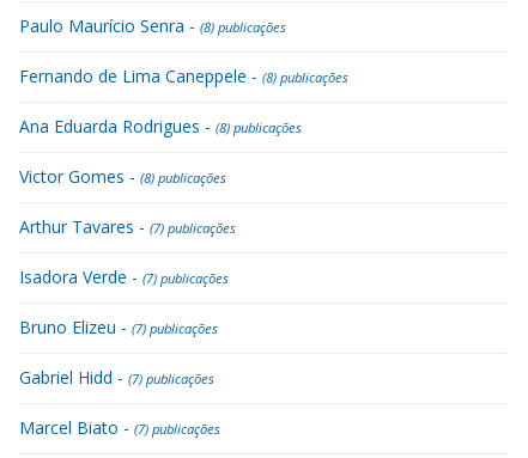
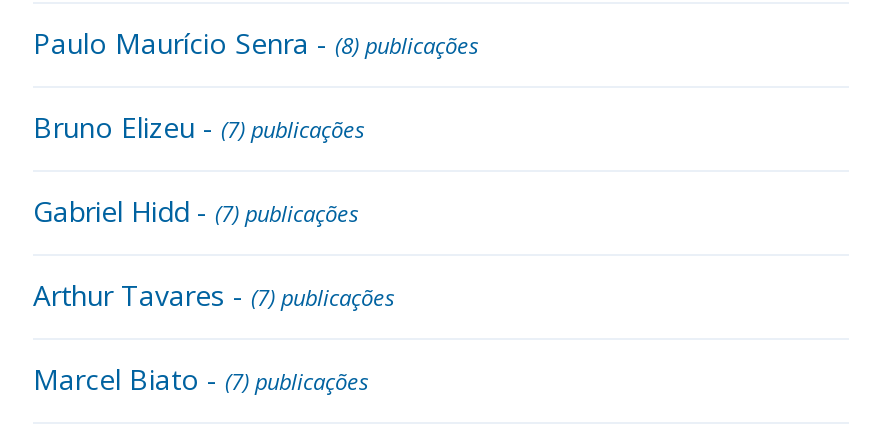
- Fernando de Lima Caneppele - (8) publicações
- Ana Eduarda Rodrigues - (8) publicações
- Victor Gomes - (8) publicações
- Isadora Verde - (7) publicações

moved down: Arthur Tavares - (7) publicações

moved up: Bruno Elizeu - (7) publicações | Gabriel Hidd - (7) publicações
